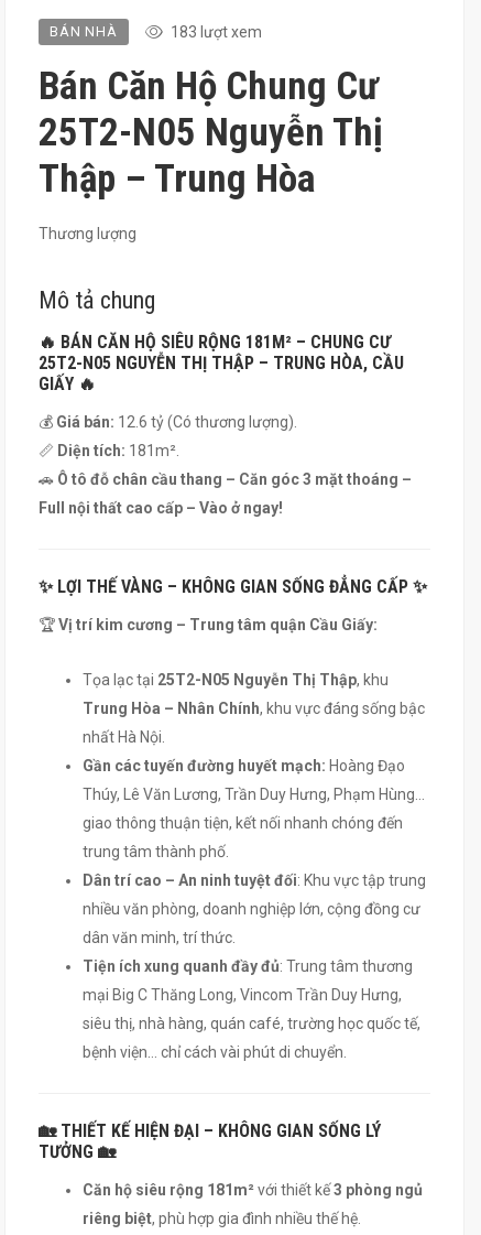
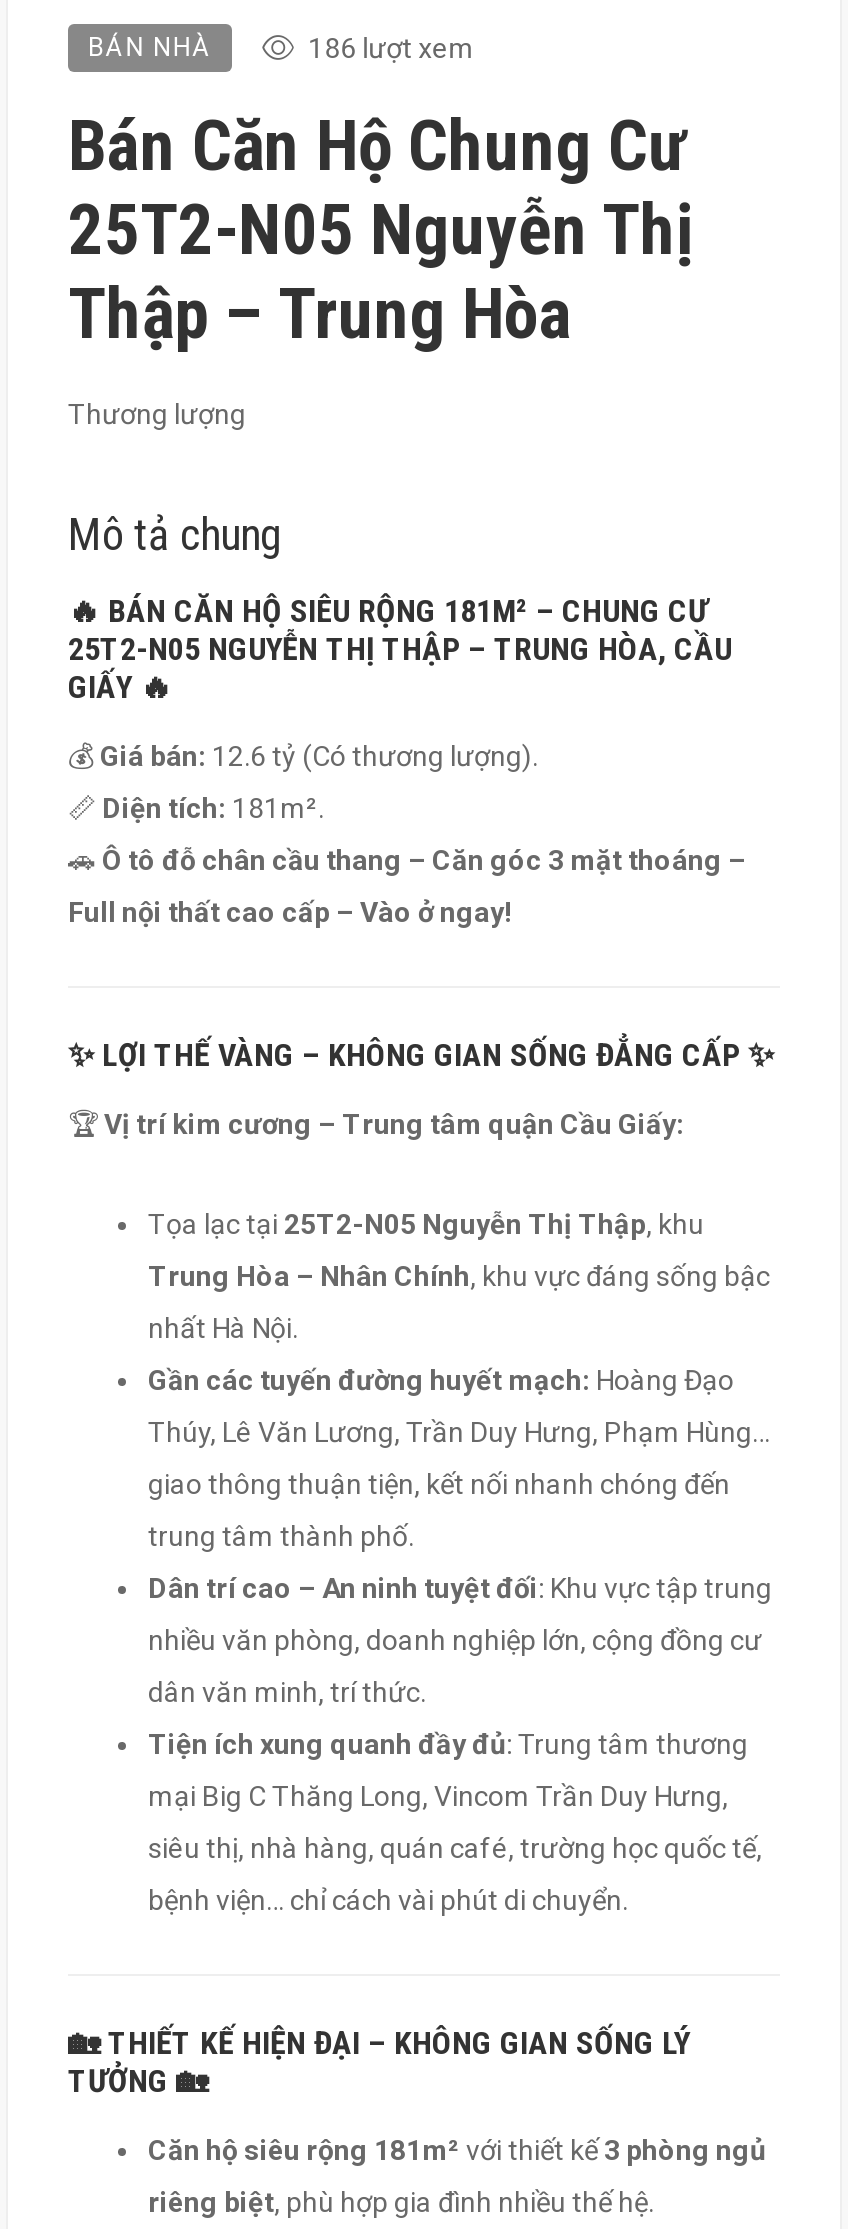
- 183 lượt xem
+ 186 lượt xem
